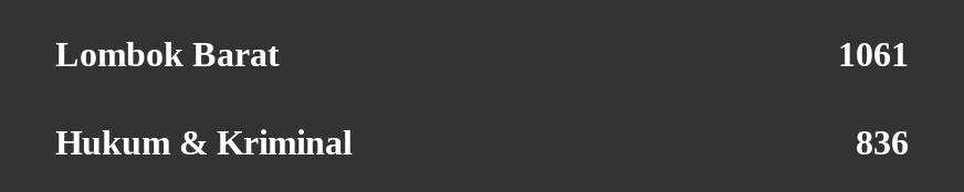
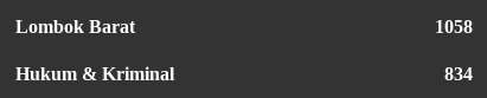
- 1061
+ 1058

- 836
+ 834
